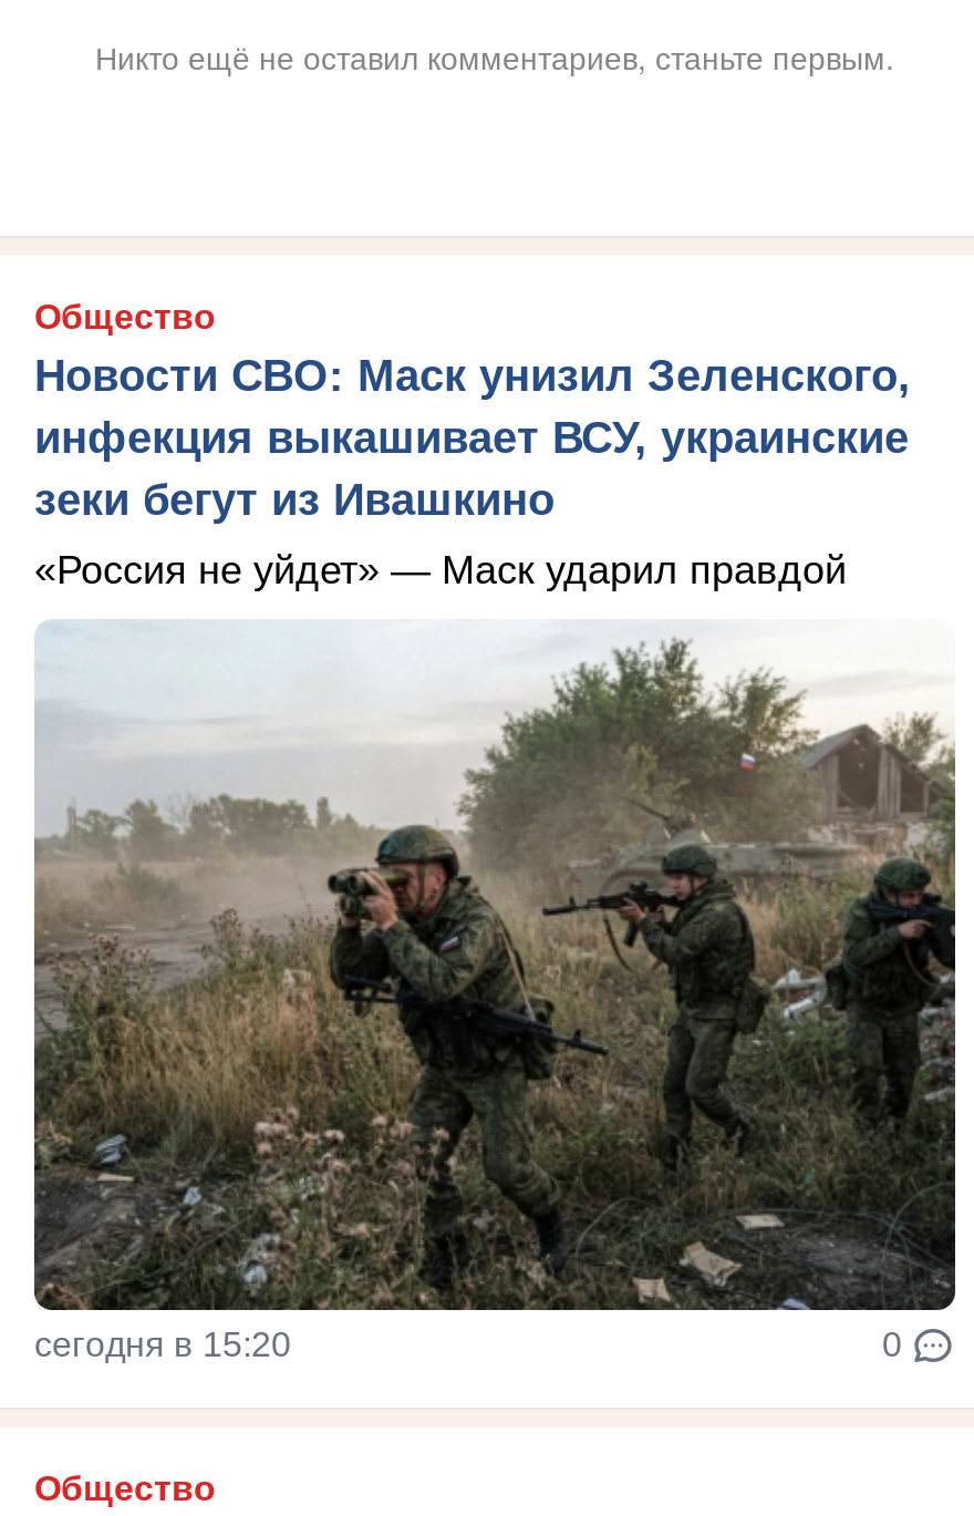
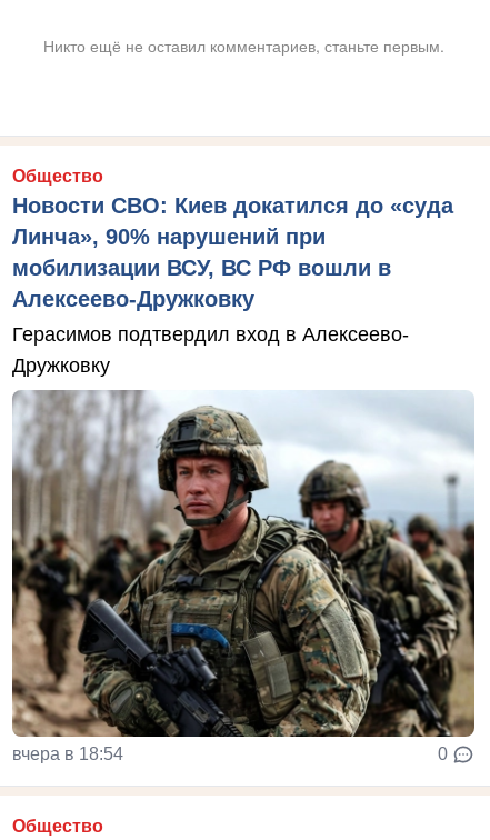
- Новости СВО: Маск унизил Зеленского,
- инфекция выкашивает ВСУ, украинские
- зеки бегут из Ивашкино
+ Новости СВО: Киев докатился до «суда
+ Линча», 90% нарушений при
+ мобилизации ВСУ, ВС РФ вошли в
+ Алексеево-Дружковку

- «Россия не уйдет» — Маск ударил правдой
+ Герасимов подтвердил вход в Алексеево-
+ Дружковку

- [image]
- сегодня в 15:20
+ [image]
+ вчера в 18:54
